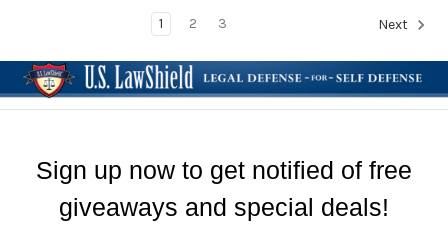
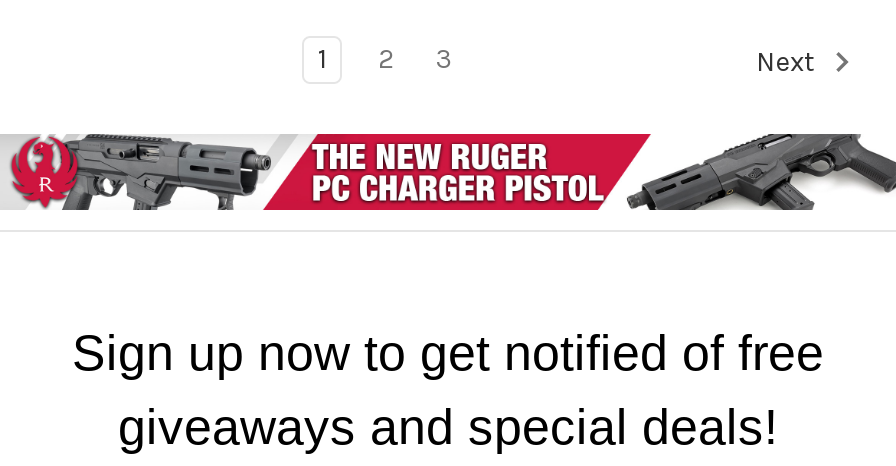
- [image]
+ [image]
